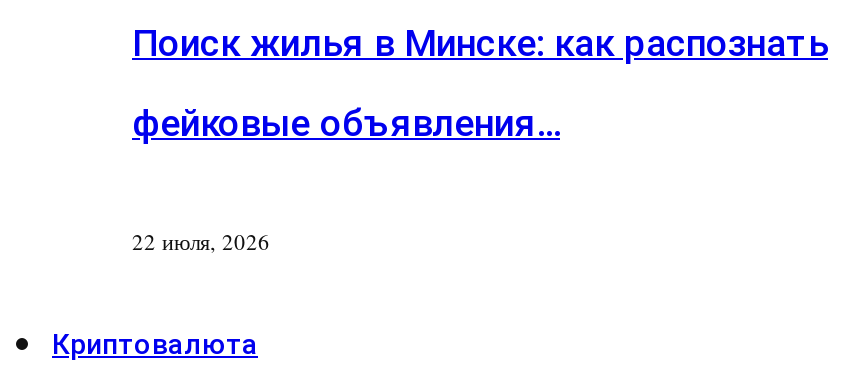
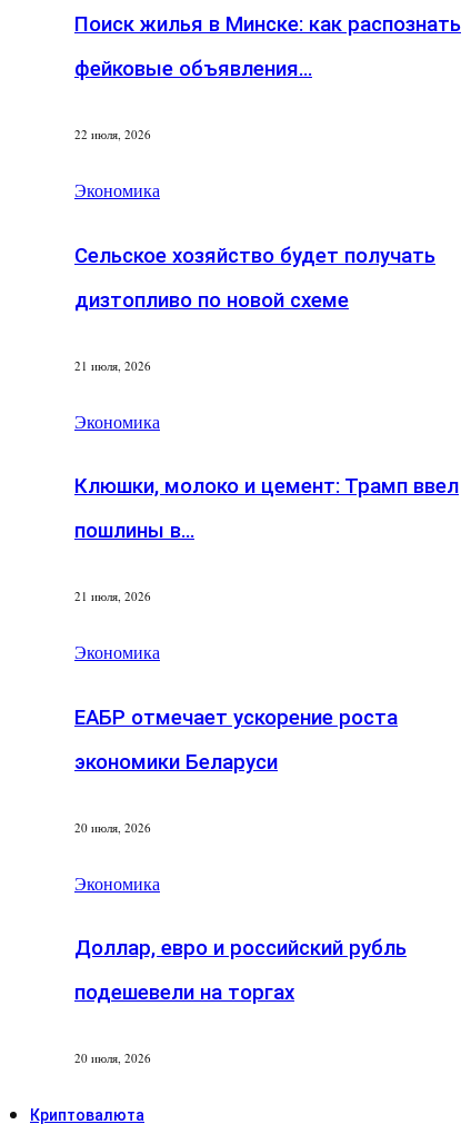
+ Экономика
+ Сельское хозяйство будет получать
+ дизтопливо по новой схеме
+ 21 июля, 2026
+ Экономика
+ Клюшки, молоко и цемент: Трамп ввел
+ пошлины в…
+ 21 июля, 2026
+ Экономика
+ ЕАБР отмечает ускорение роста
+ экономики Беларуси
+ 20 июля, 2026
+ Экономика
+ Доллар, евро и российский рубль
+ подешевели на торгах
+ 20 июля, 2026
